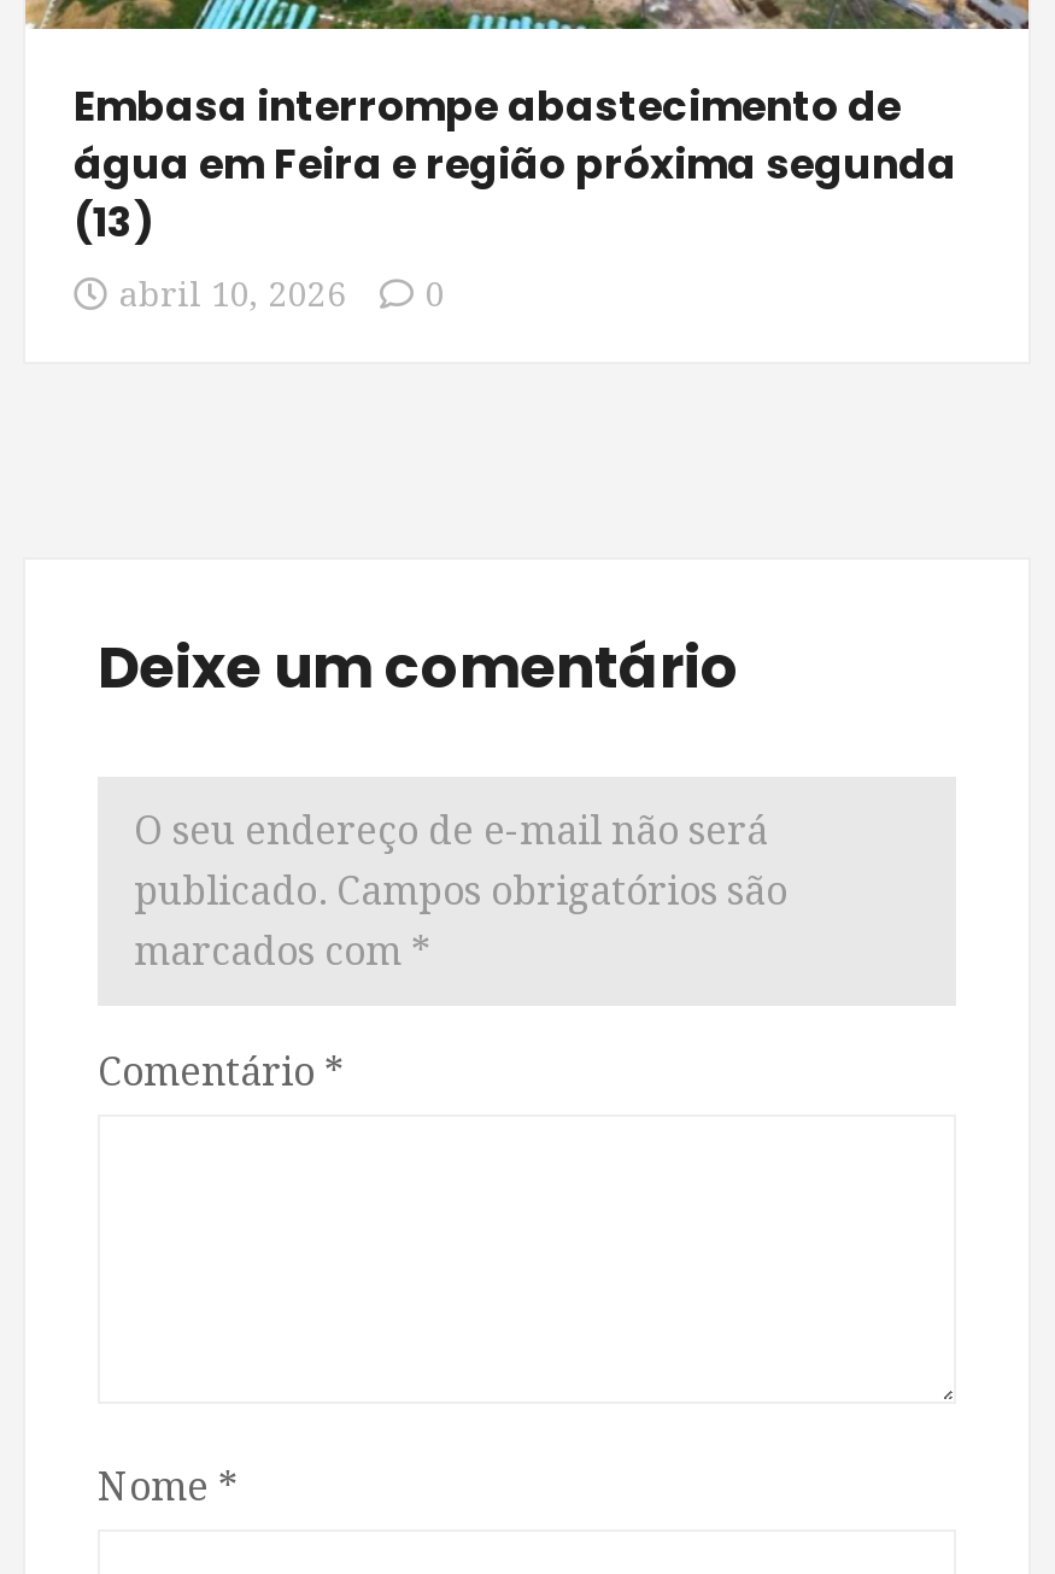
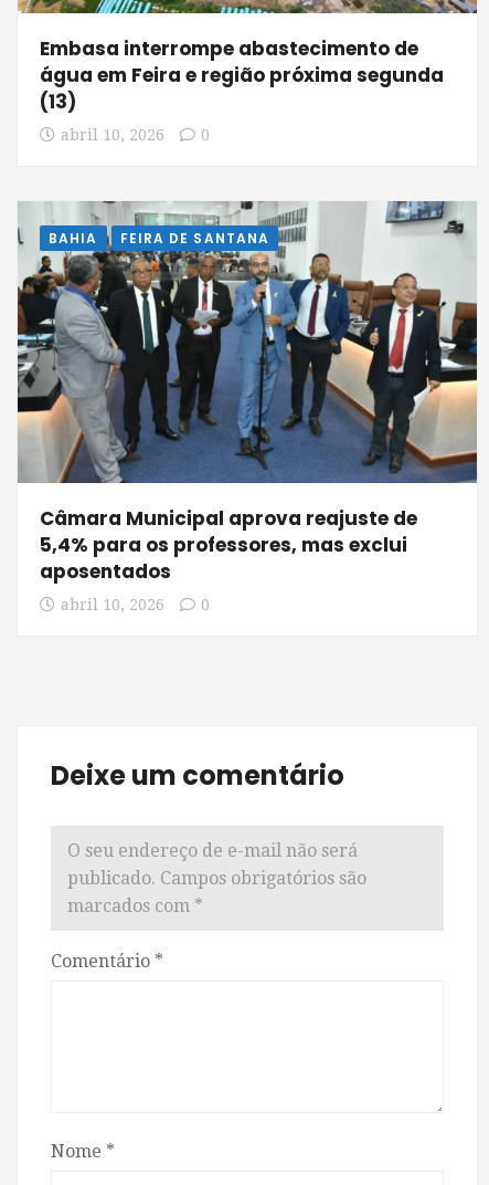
+ [image]
+ BAHIA
+ FEIRA DE SANTANA

+ Câmara Municipal aprova reajuste de
+ 5,4% para os professores, mas exclui
+ aposentados
+ abril 10, 2026
+ 0
